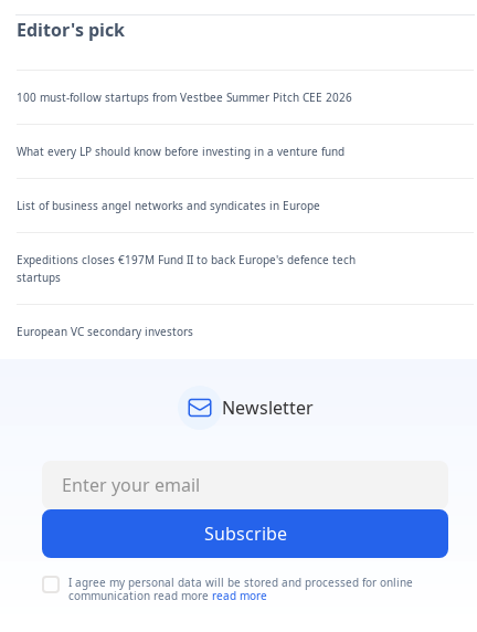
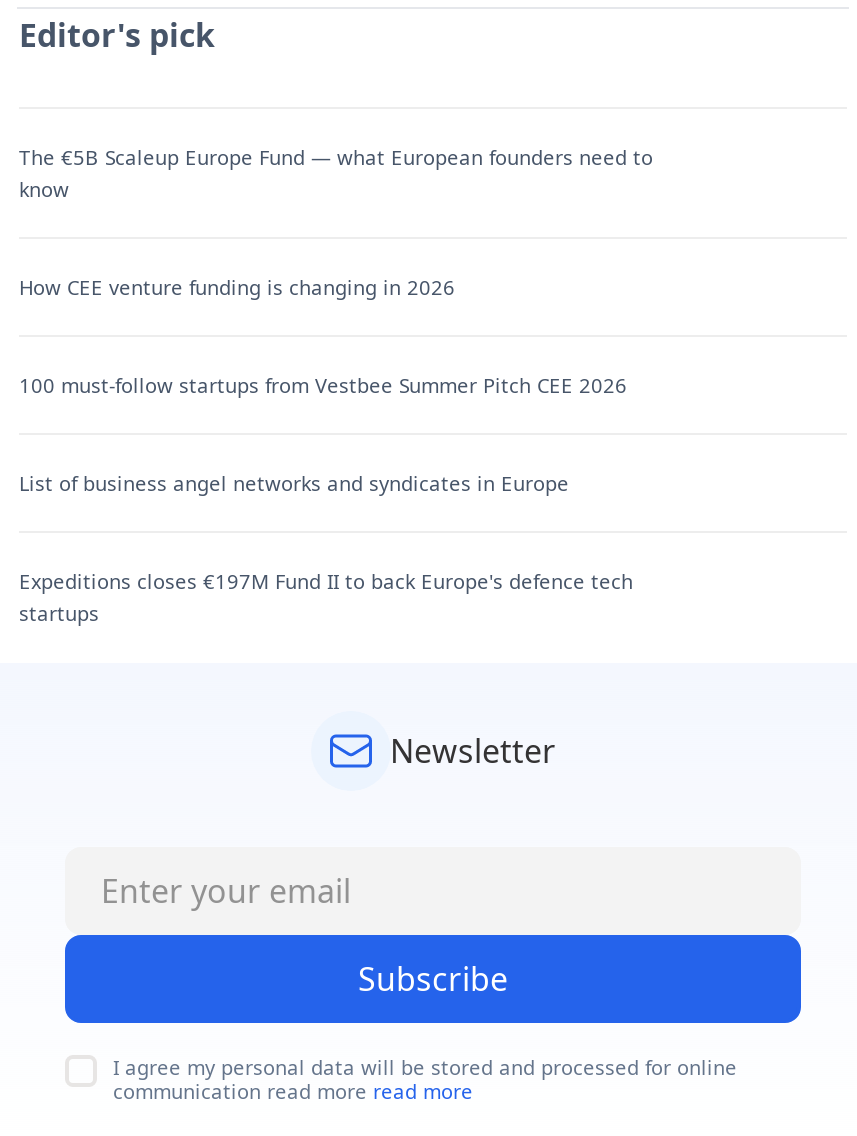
+ The €5B Scaleup Europe Fund — what European founders need to
+ know
+ How CEE venture funding is changing in 2026

moved down: 100 must-follow startups from Vestbee Summer Pitch CEE 2026

- What every LP should know before investing in a venture fund

moved down: List of business angel networks and syndicates in Europe | Expeditions closes €197M Fund II to back Europe's defence tech | startups

- European VC secondary investors
